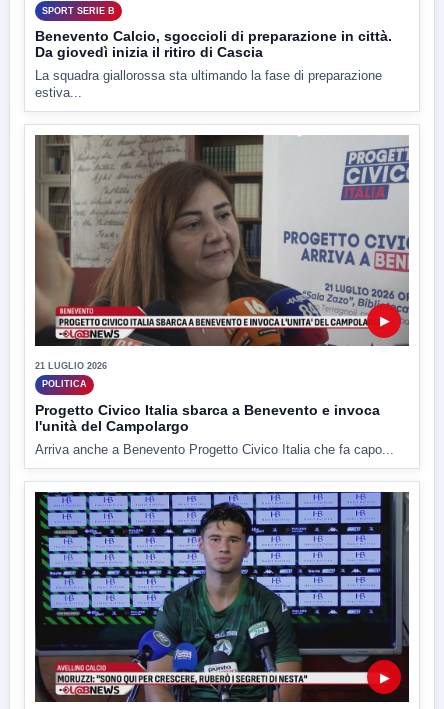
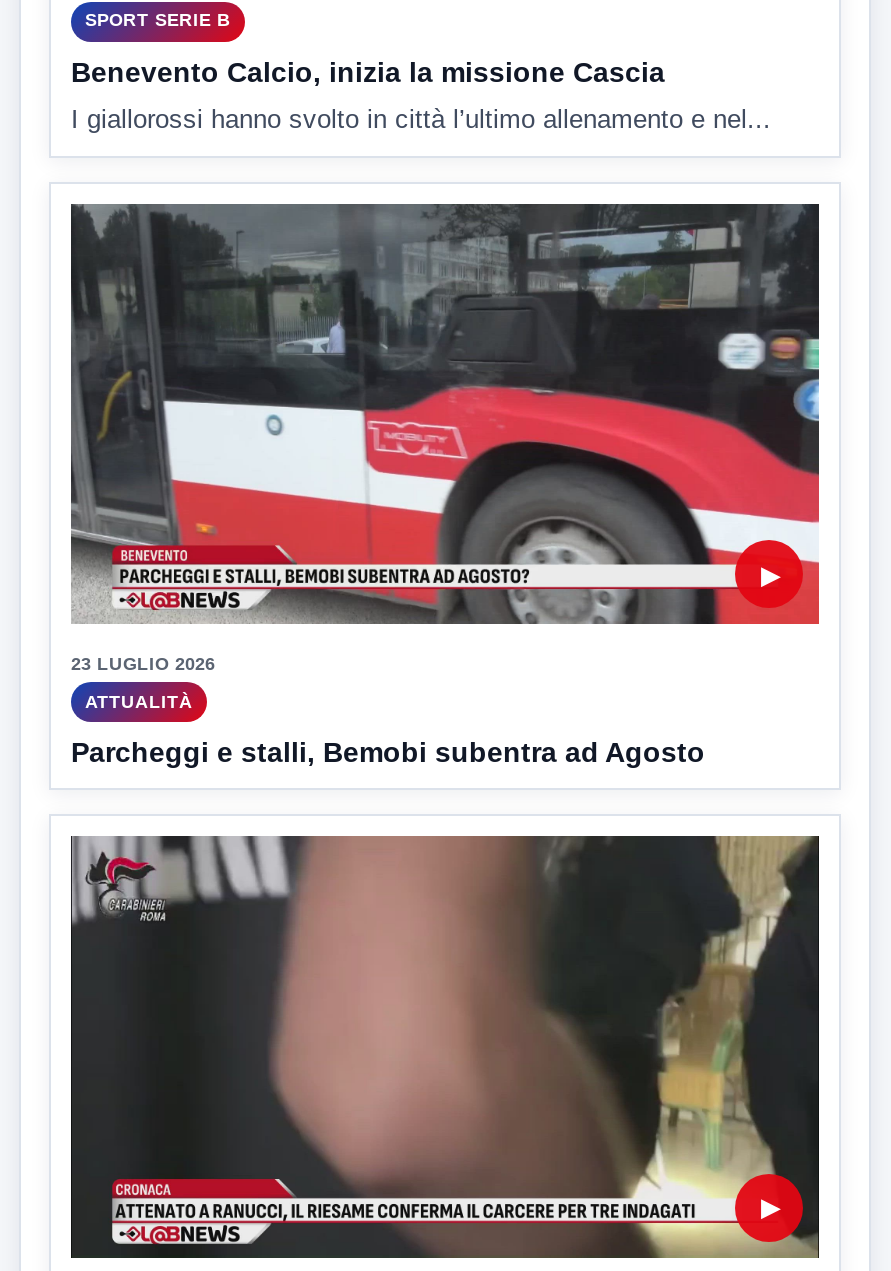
- Benevento Calcio, sgoccioli di preparazione in città.
- Da giovedì inizia il ritiro di Cascia
+ Benevento Calcio, inizia la missione Cascia

- La squadra giallorossa sta ultimando la fase di preparazione
- estiva...
+ I giallorossi hanno svolto in città l’ultimo allenamento e nel...

- [image]
- 21 LUGLIO 2026
- POLITICA
- Progetto Civico Italia sbarca a Benevento e invoca
- l'unità del Campolargo
- Arriva anche a Benevento Progetto Civico Italia che fa capo...
+ [image]
+ 23 LUGLIO 2026
+ ATTUALITÀ
+ Parcheggi e stalli, Bemobi subentra ad Agosto

- [image]
+ [image]
